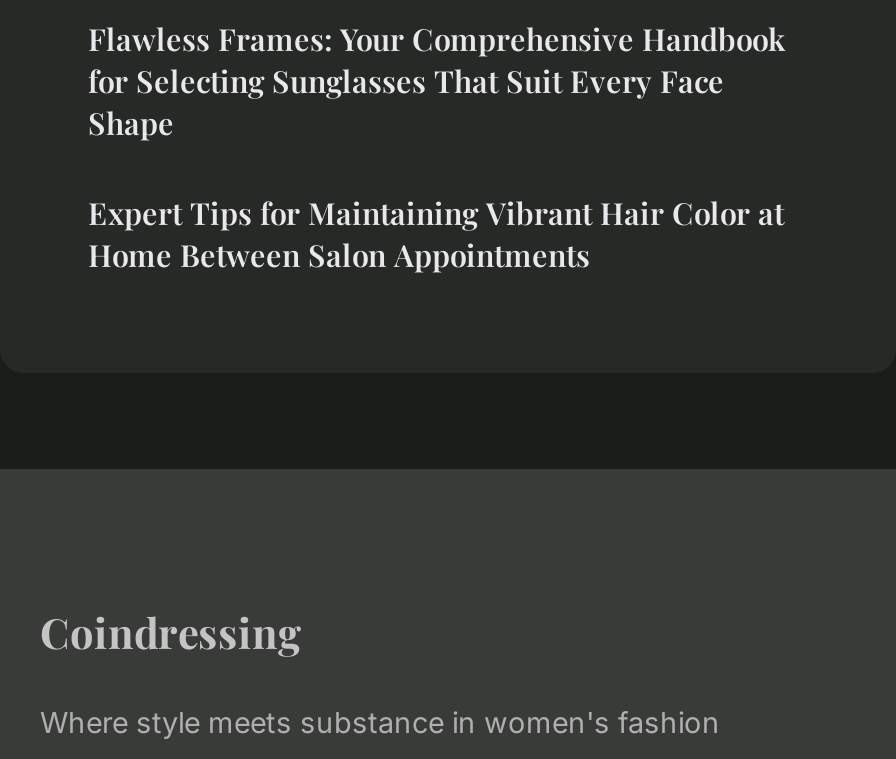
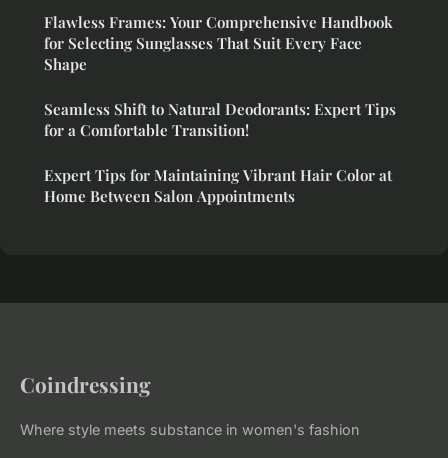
+ Seamless Shift to Natural Deodorants: Expert Tips
+ for a Comfortable Transition!
